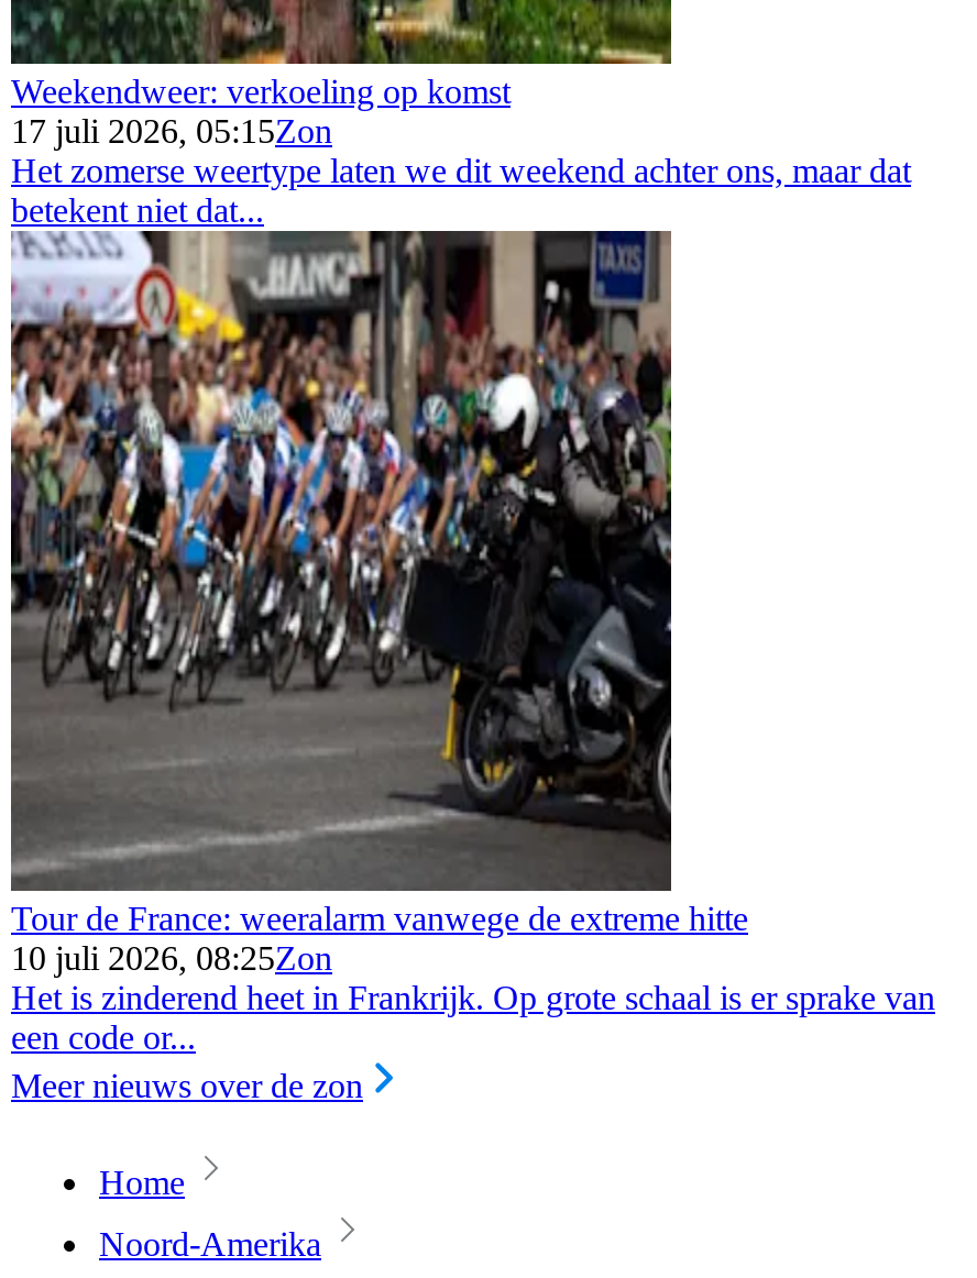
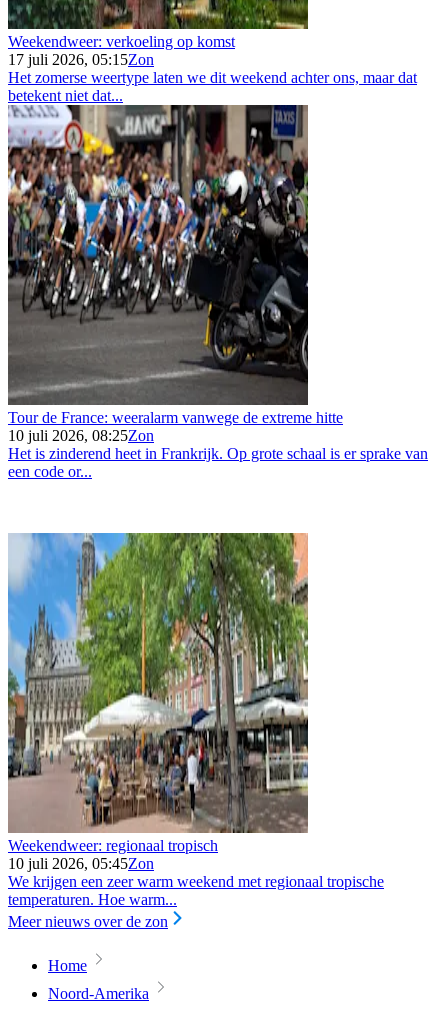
+ [image]
+ Weekendweer: regionaal tropisch
+ 10 juli 2026, 05:45Zon
+ We krijgen een zeer warm weekend met regionaal tropische
+ temperaturen. Hoe warm...
